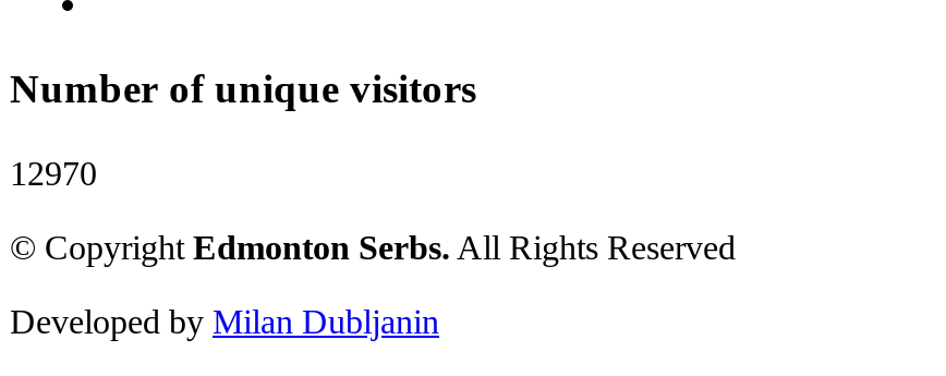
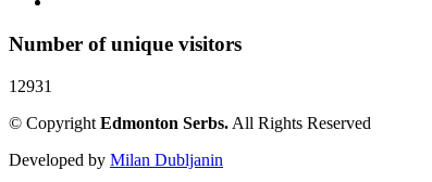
- 12970
+ 12931
